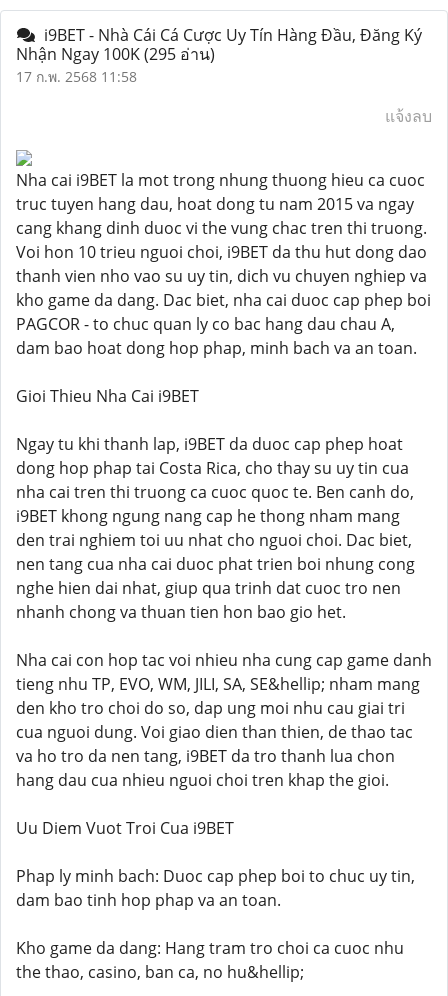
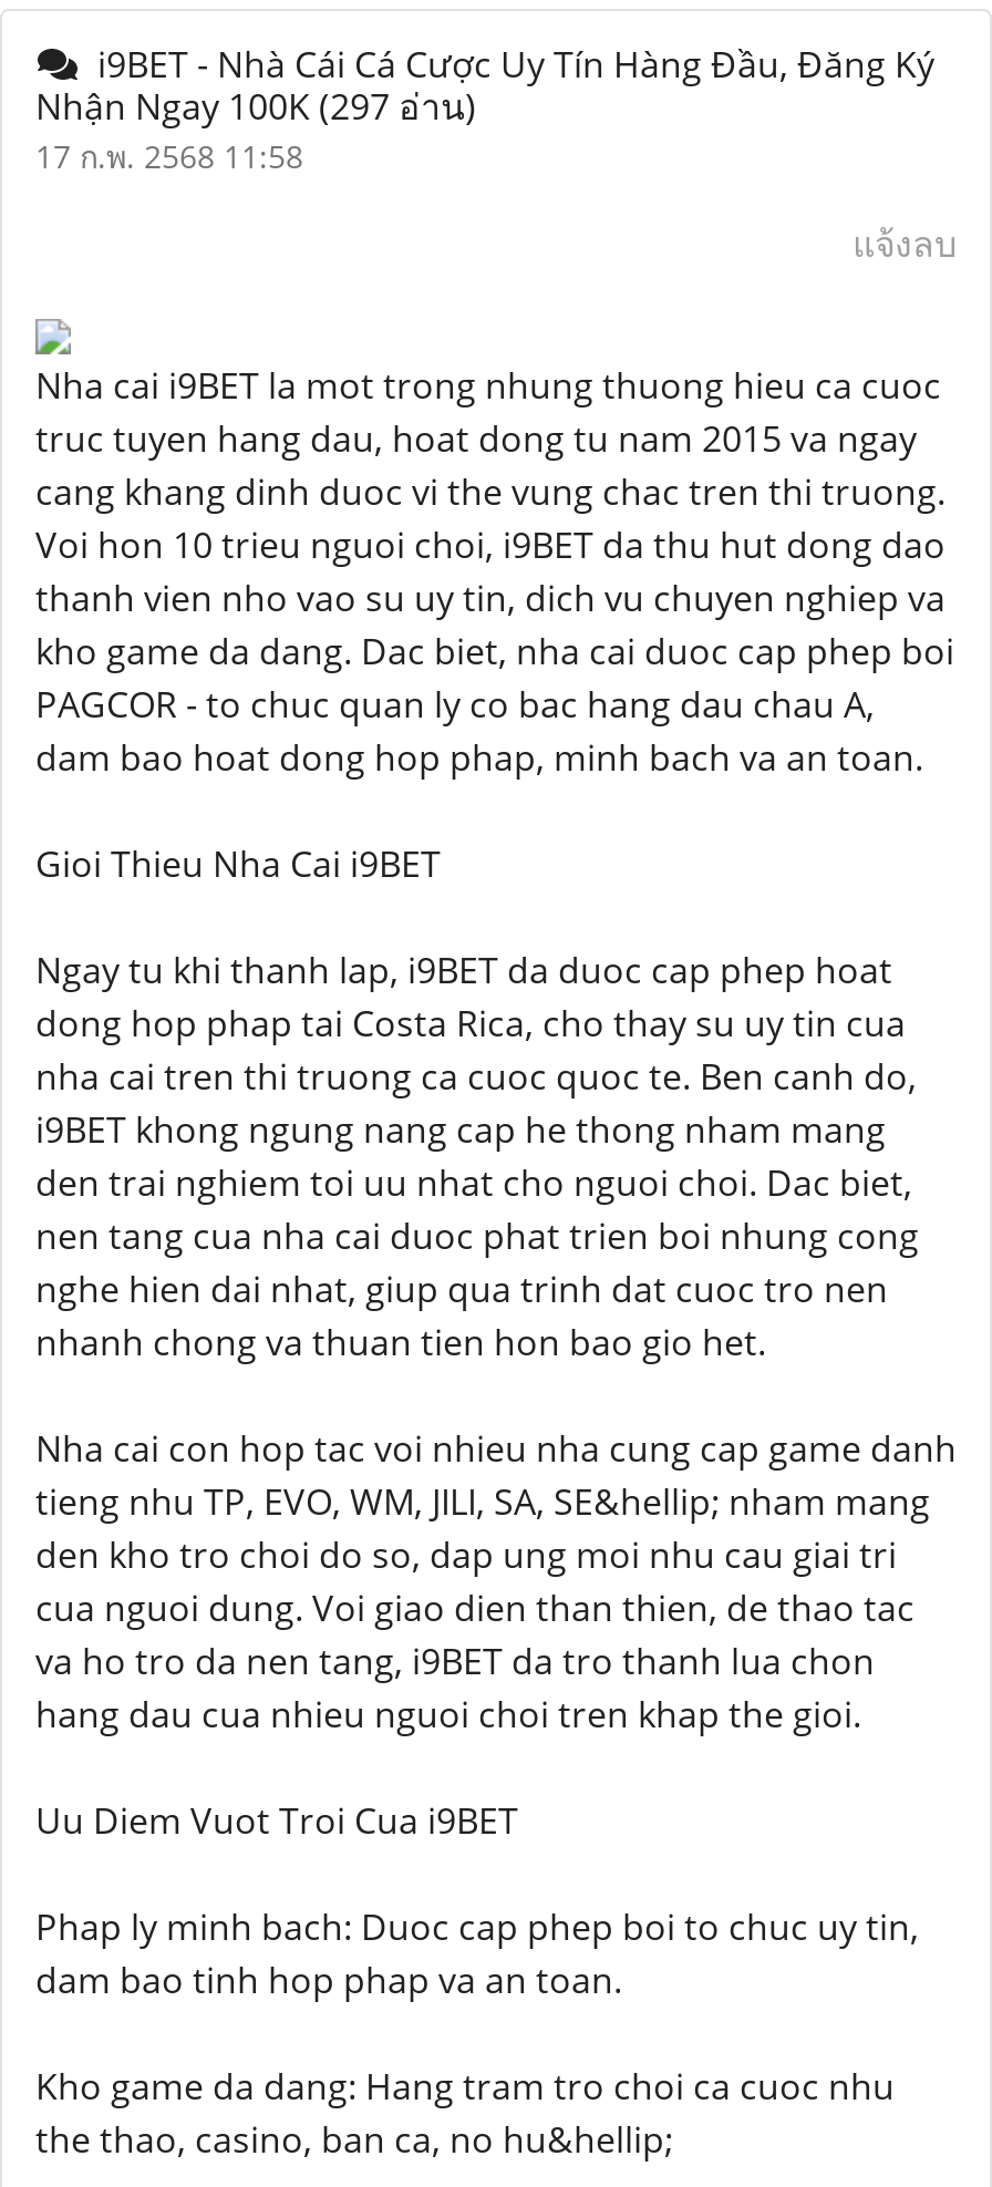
- Nhận Ngay 100K (295 อ่าน)
+ Nhận Ngay 100K (297 อ่าน)
